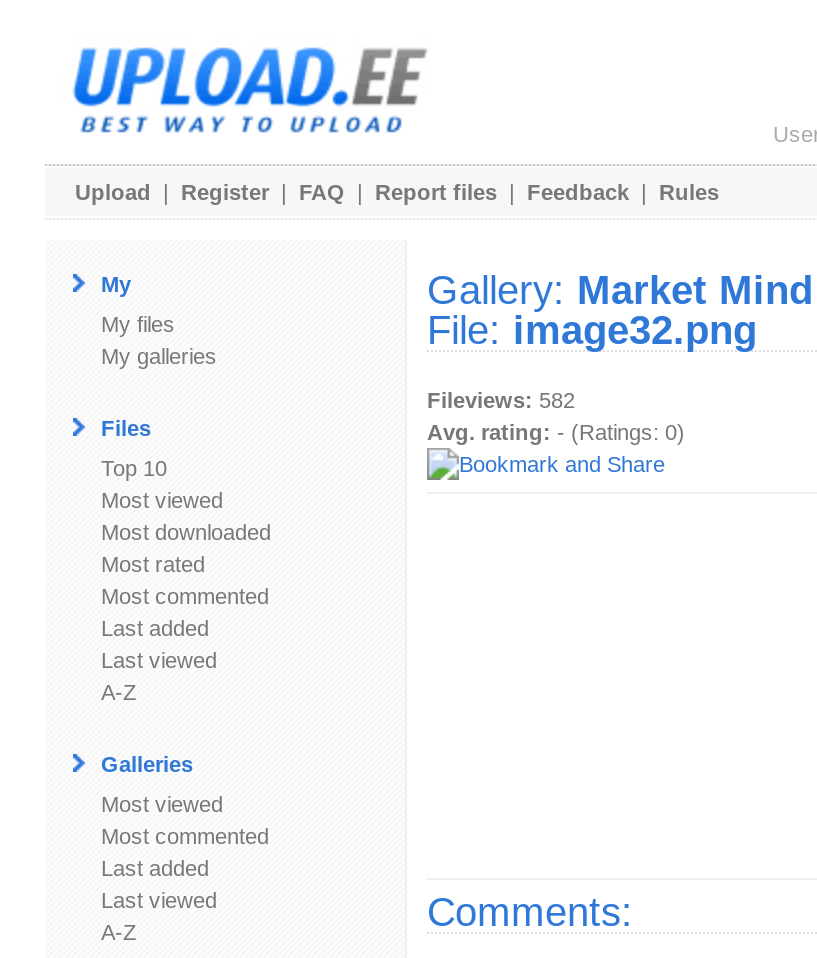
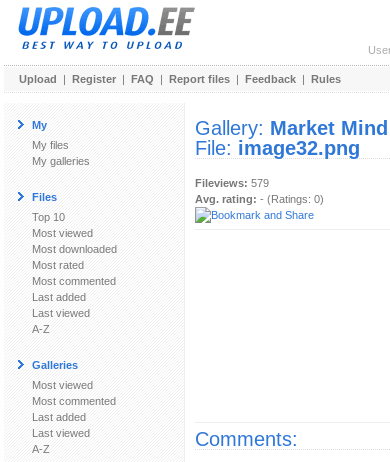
- Fileviews: 582
+ Fileviews: 579
